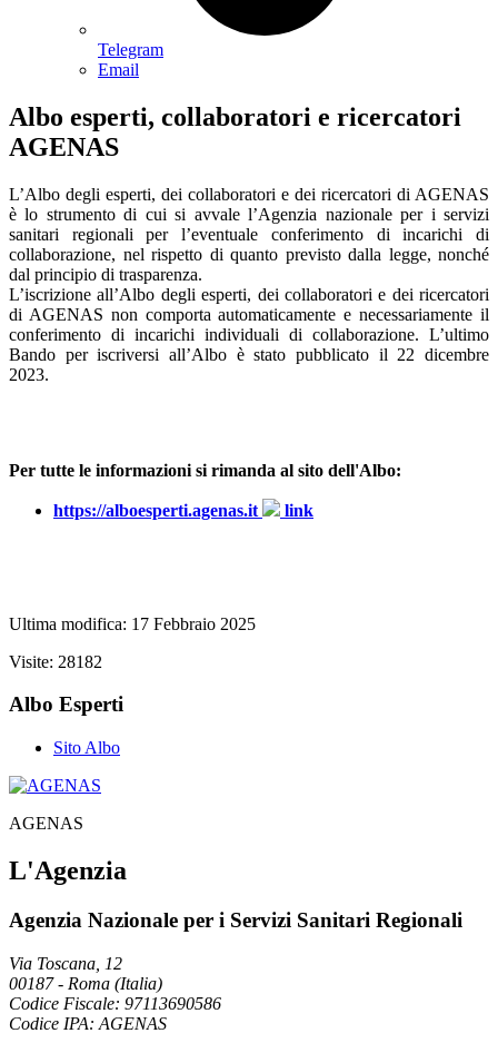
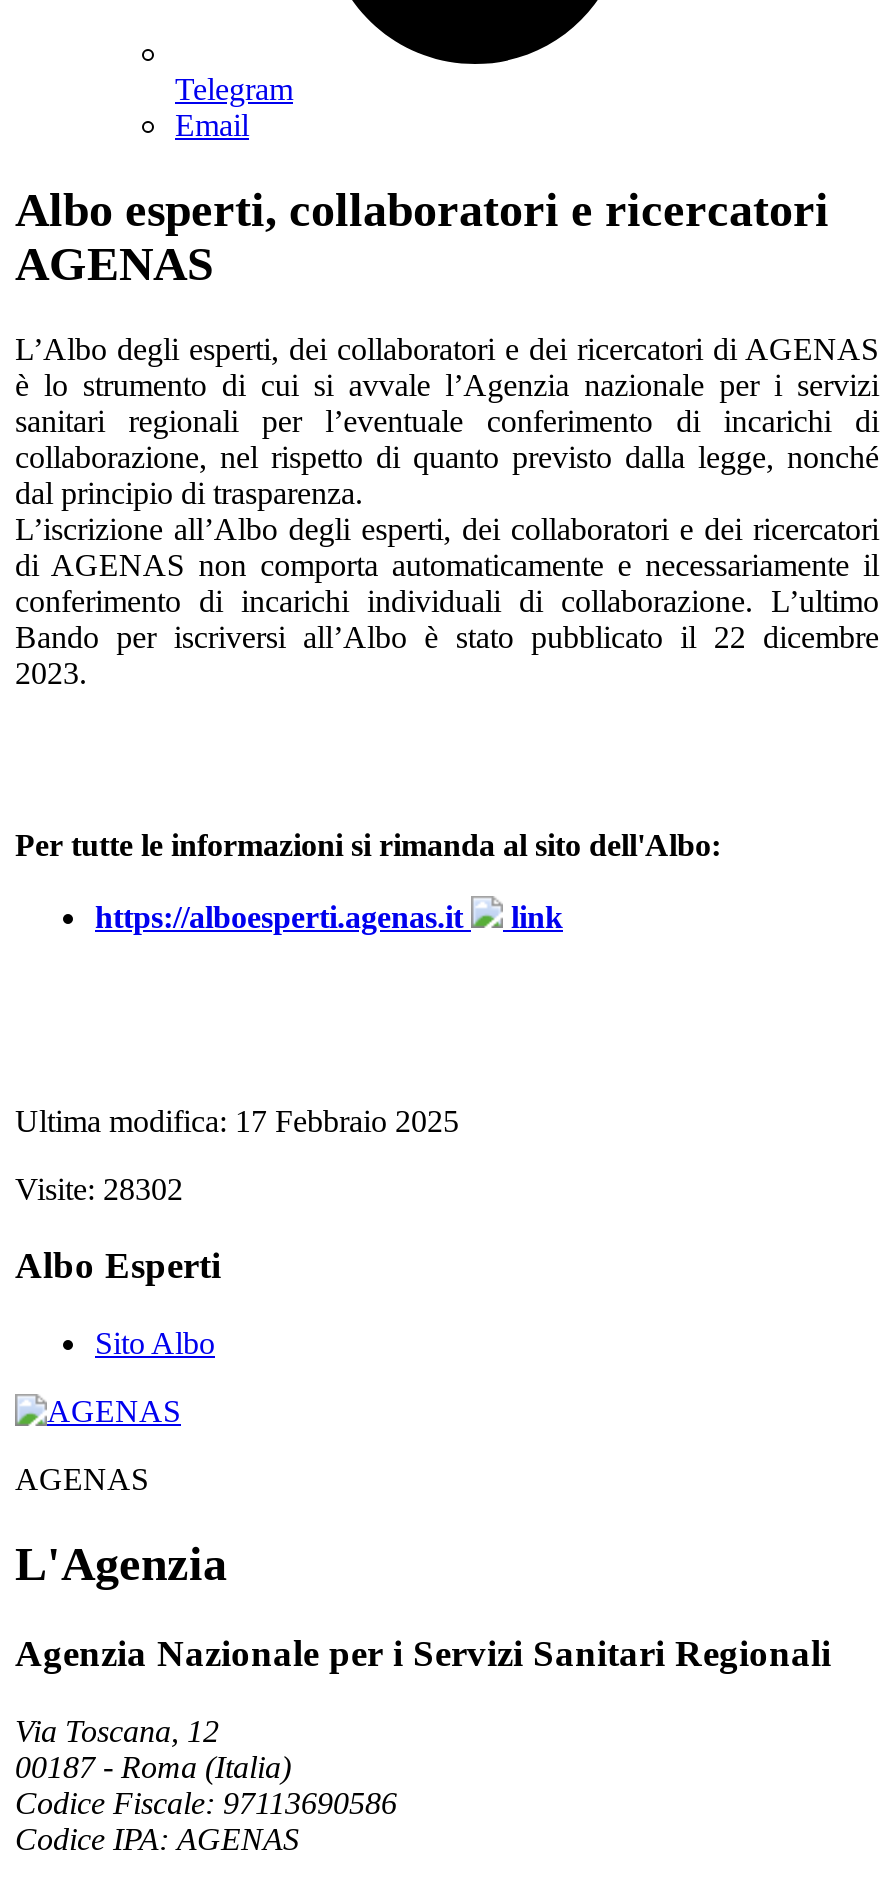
- Visite: 28182
+ Visite: 28302
